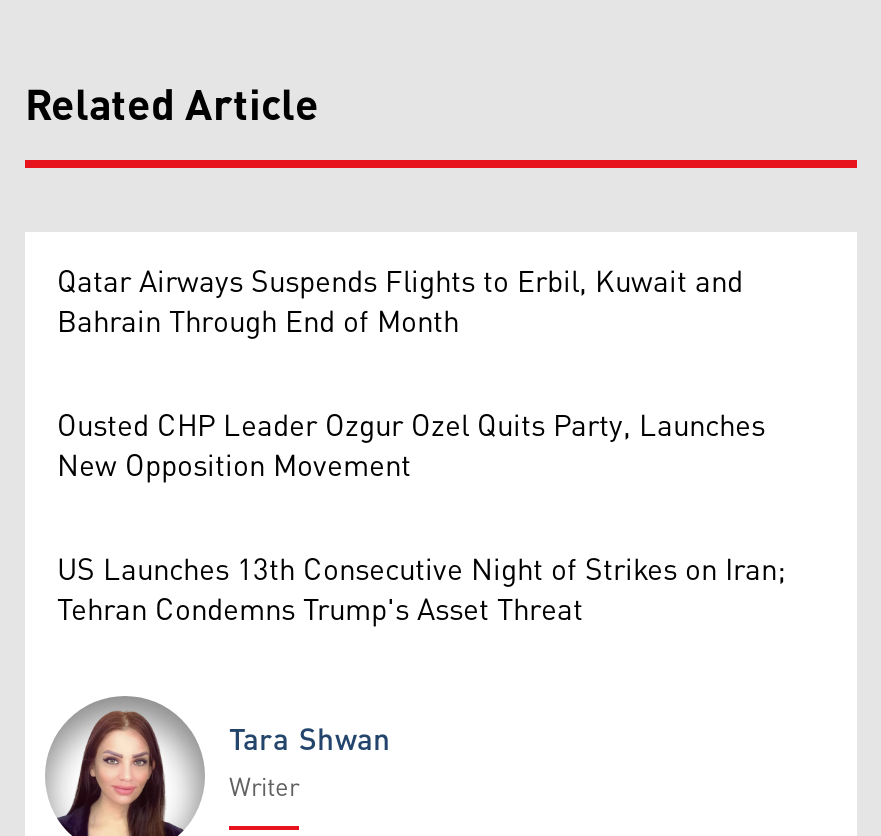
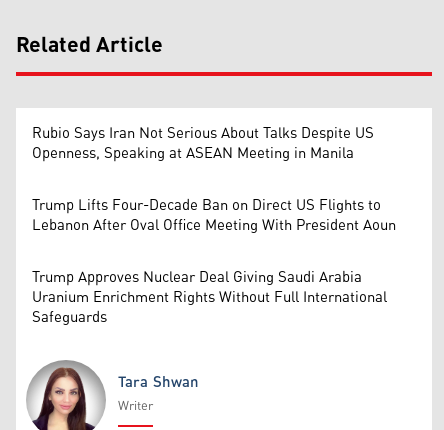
- Qatar Airways Suspends Flights to Erbil, Kuwait and
- Bahrain Through End of Month
+ Rubio Says Iran Not Serious About Talks Despite US
+ Openness, Speaking at ASEAN Meeting in Manila

- Ousted CHP Leader Ozgur Ozel Quits Party, Launches
- New Opposition Movement
+ Trump Lifts Four-Decade Ban on Direct US Flights to
+ Lebanon After Oval Office Meeting With President Aoun

- US Launches 13th Consecutive Night of Strikes on Iran;
- Tehran Condemns Trump's Asset Threat
+ Trump Approves Nuclear Deal Giving Saudi Arabia
+ Uranium Enrichment Rights Without Full International
+ Safeguards
